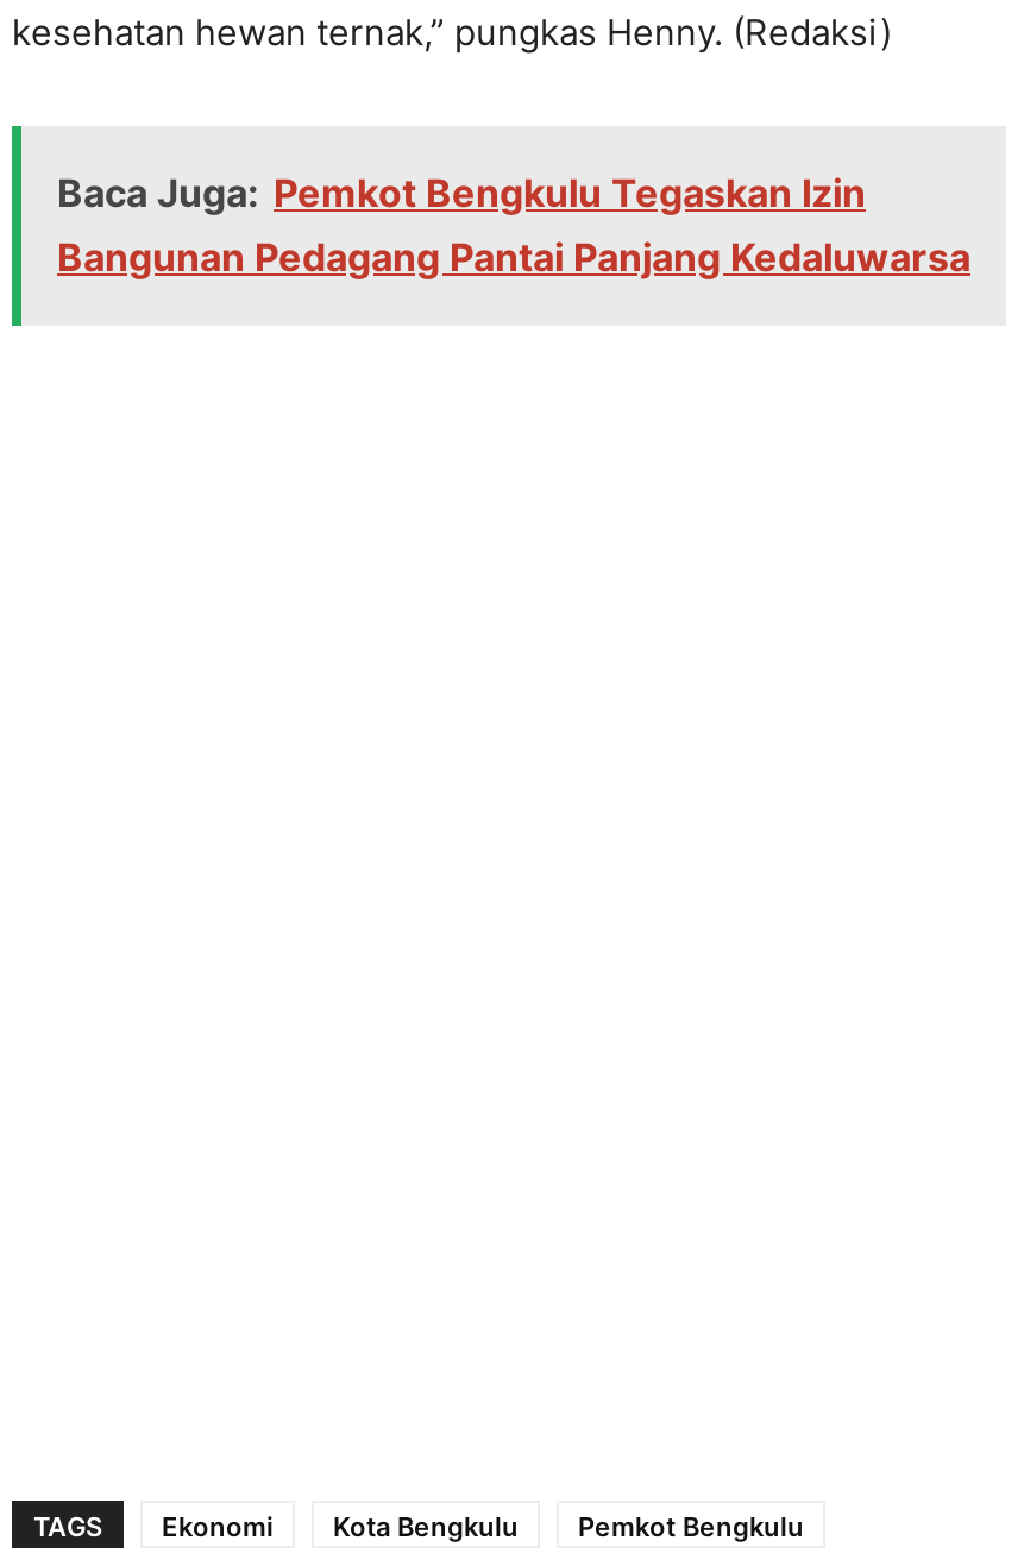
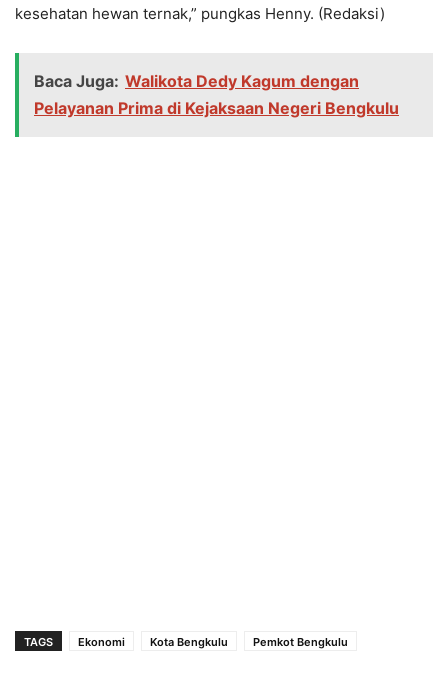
- Baca Juga: Pemkot Bengkulu Tegaskan Izin
- Bangunan Pedagang Pantai Panjang Kedaluwarsa
+ Baca Juga: Walikota Dedy Kagum dengan
+ Pelayanan Prima di Kejaksaan Negeri Bengkulu
